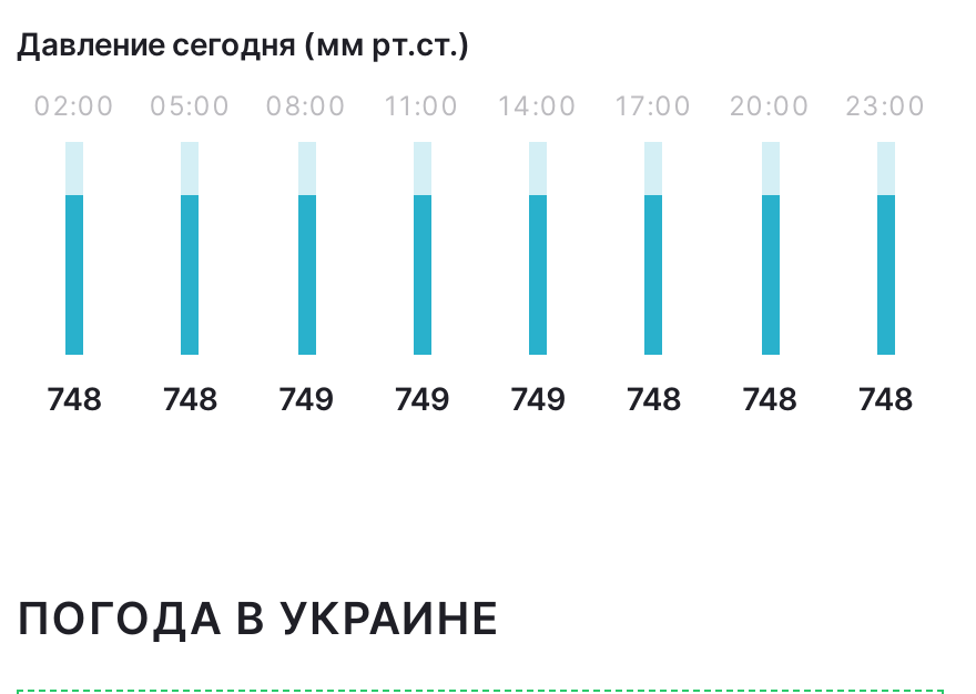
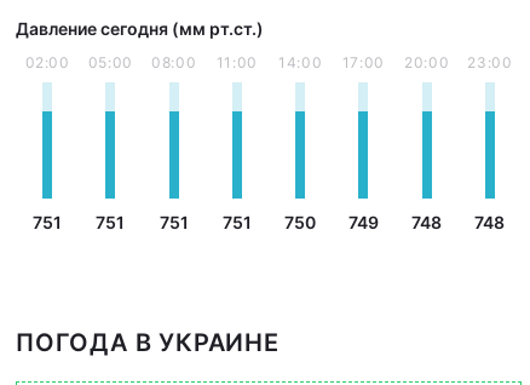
- 748
+ 751

- 748
+ 751

- 749
+ 751

- 749
+ 751

- 749
+ 750

- 748
+ 749
